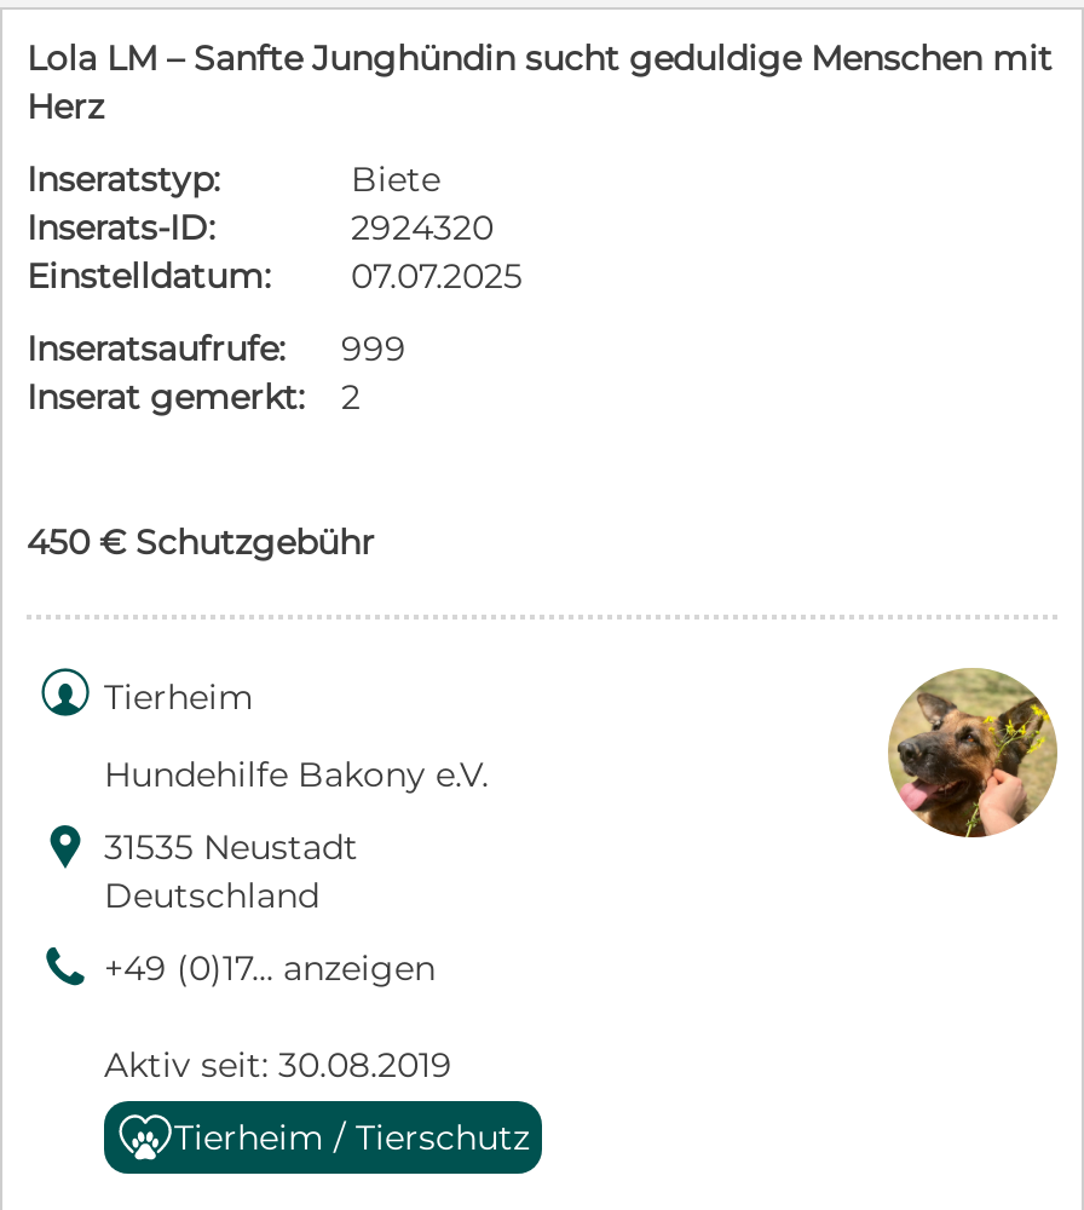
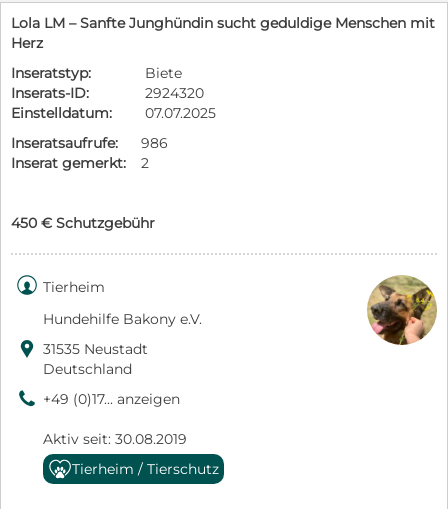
- Inseratsaufrufe: 999
+ Inseratsaufrufe: 986
